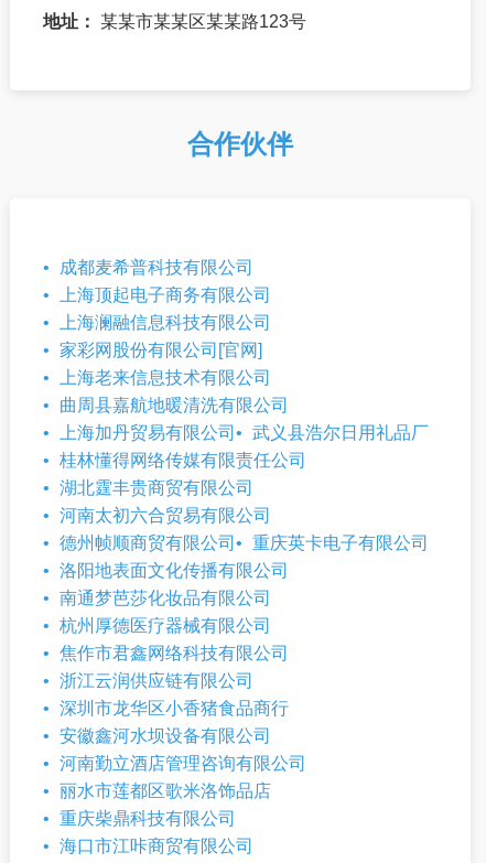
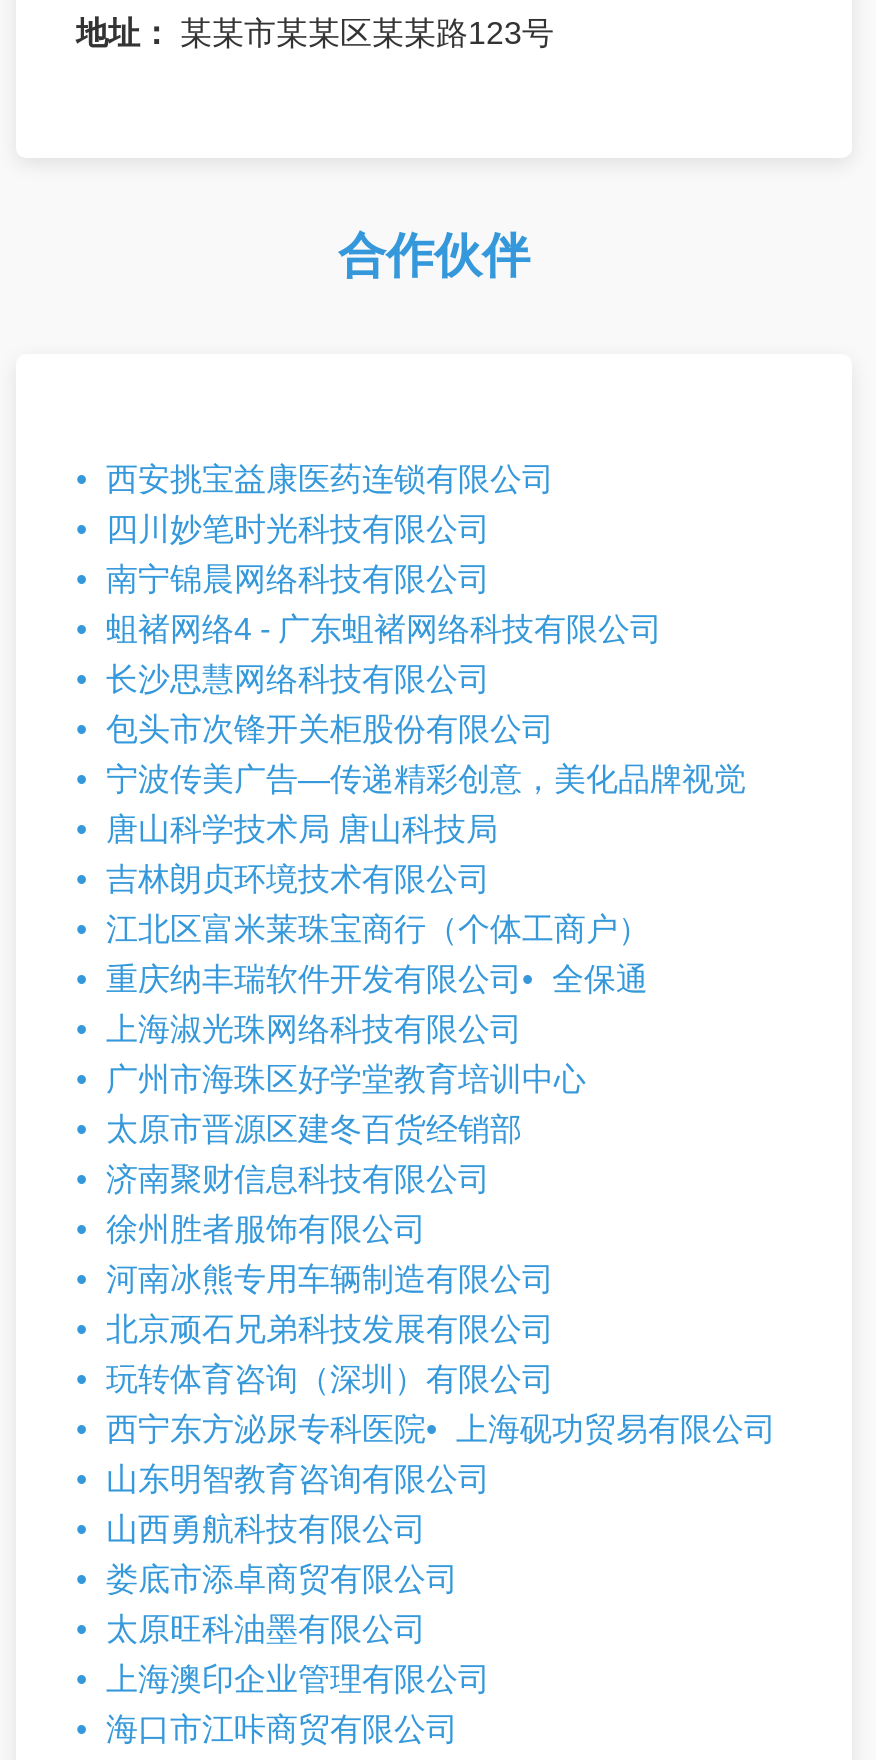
- 成都麦希普科技有限公司
- 上海顶起电子商务有限公司
- 上海澜融信息科技有限公司
- 家彩网股份有限公司[官网]
- 上海老来信息技术有限公司
- 曲周县嘉航地暖清洗有限公司
- 上海加丹贸易有限公司
- 武义县浩尔日用礼品厂
- 桂林懂得网络传媒有限责任公司
- 湖北霆丰贵商贸有限公司
- 河南太初六合贸易有限公司
- 德州帧顺商贸有限公司
- 重庆英卡电子有限公司
- 洛阳地表面文化传播有限公司
- 南通梦芭莎化妆品有限公司
- 杭州厚德医疗器械有限公司
- 焦作市君鑫网络科技有限公司
- 浙江云润供应链有限公司
- 深圳市龙华区小香猪食品商行
- 安徽鑫河水坝设备有限公司
- 河南勤立酒店管理咨询有限公司
- 丽水市莲都区歌米洛饰品店
- 重庆柴鼎科技有限公司
+ 西安挑宝益康医药连锁有限公司
+ 四川妙笔时光科技有限公司
+ 南宁锦晨网络科技有限公司
+ 蛆褚网络4 - 广东蛆褚网络科技有限公司
+ 长沙思慧网络科技有限公司
+ 包头市次锋开关柜股份有限公司
+ 宁波传美广告—传递精彩创意，美化品牌视觉
+ 唐山科学技术局 唐山科技局
+ 吉林朗贞环境技术有限公司
+ 江北区富米莱珠宝商行（个体工商户）
+ 重庆纳丰瑞软件开发有限公司
+ 全保通
+ 上海淑光珠网络科技有限公司
+ 广州市海珠区好学堂教育培训中心
+ 太原市晋源区建冬百货经销部
+ 济南聚财信息科技有限公司
+ 徐州胜者服饰有限公司
+ 河南冰熊专用车辆制造有限公司
+ 北京顽石兄弟科技发展有限公司
+ 玩转体育咨询（深圳）有限公司
+ 西宁东方泌尿专科医院
+ 上海砚功贸易有限公司
+ 山东明智教育咨询有限公司
+ 山西勇航科技有限公司
+ 娄底市添卓商贸有限公司
+ 太原旺科油墨有限公司
+ 上海澳印企业管理有限公司
